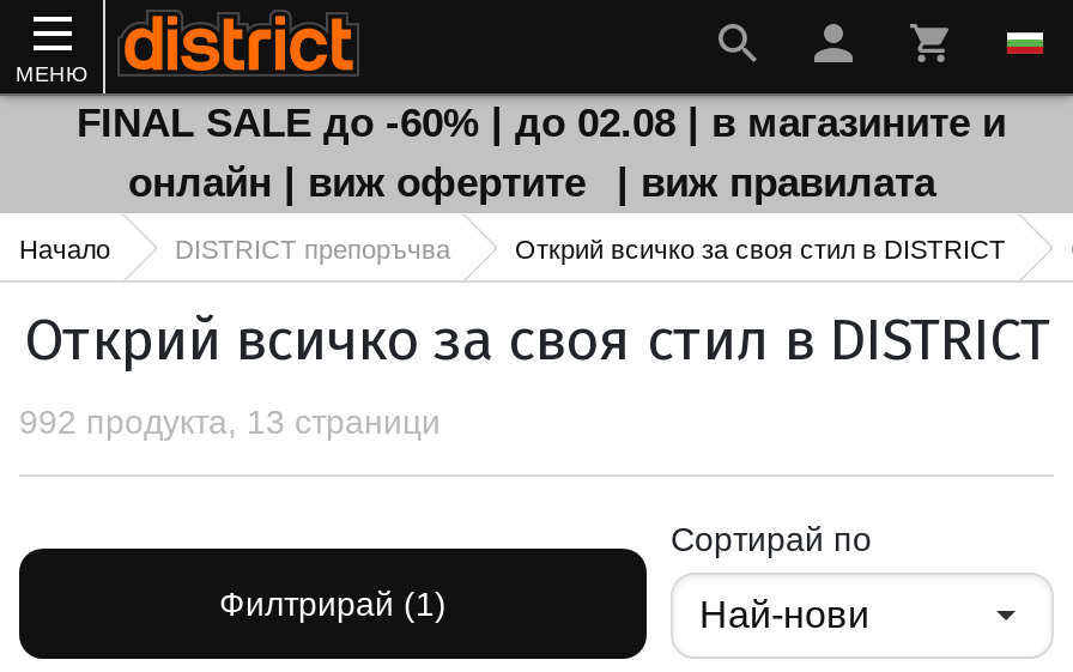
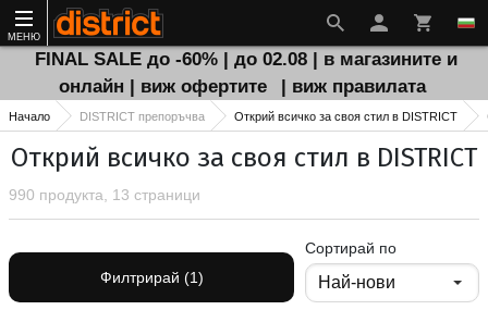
- 992 продукта, 13 страници
+ 990 продукта, 13 страници
